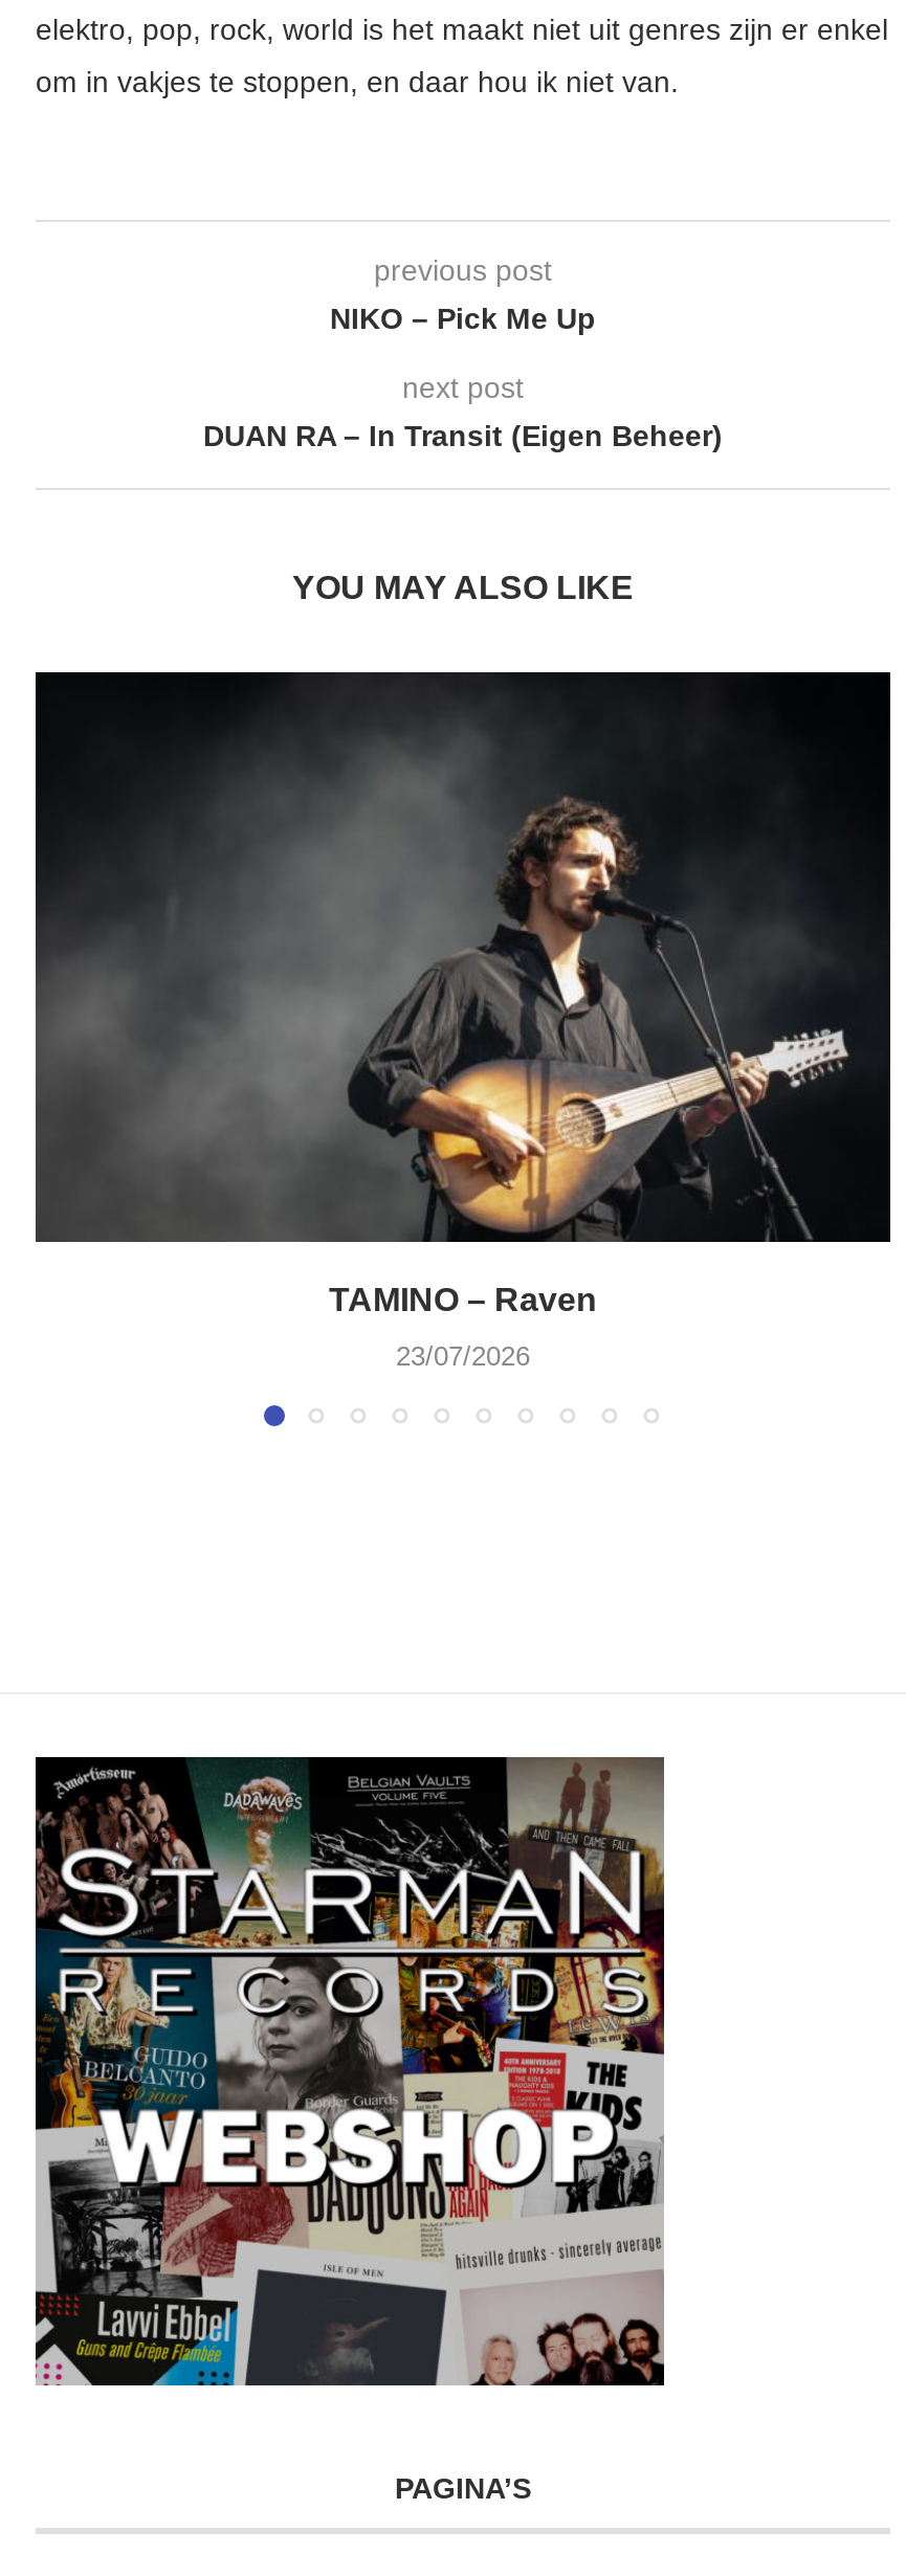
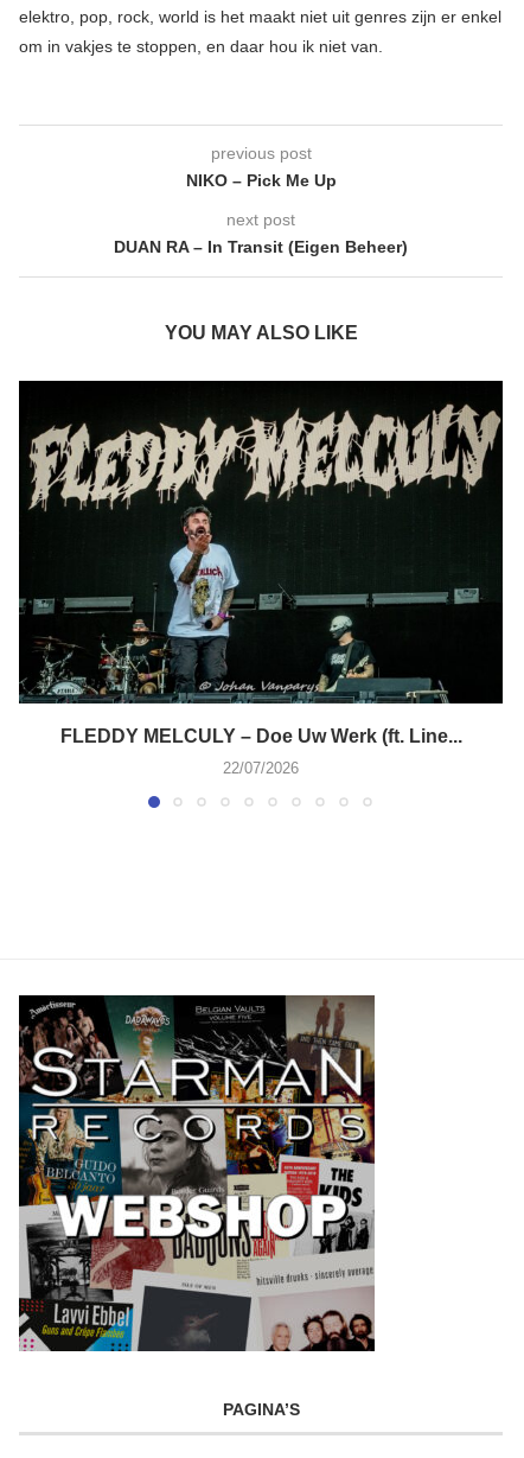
- [image]
- TAMINO – Raven
+ [image]
+ FLEDDY MELCULY – Doe Uw Werk (ft. Line...

- 23/07/2026
+ 22/07/2026
